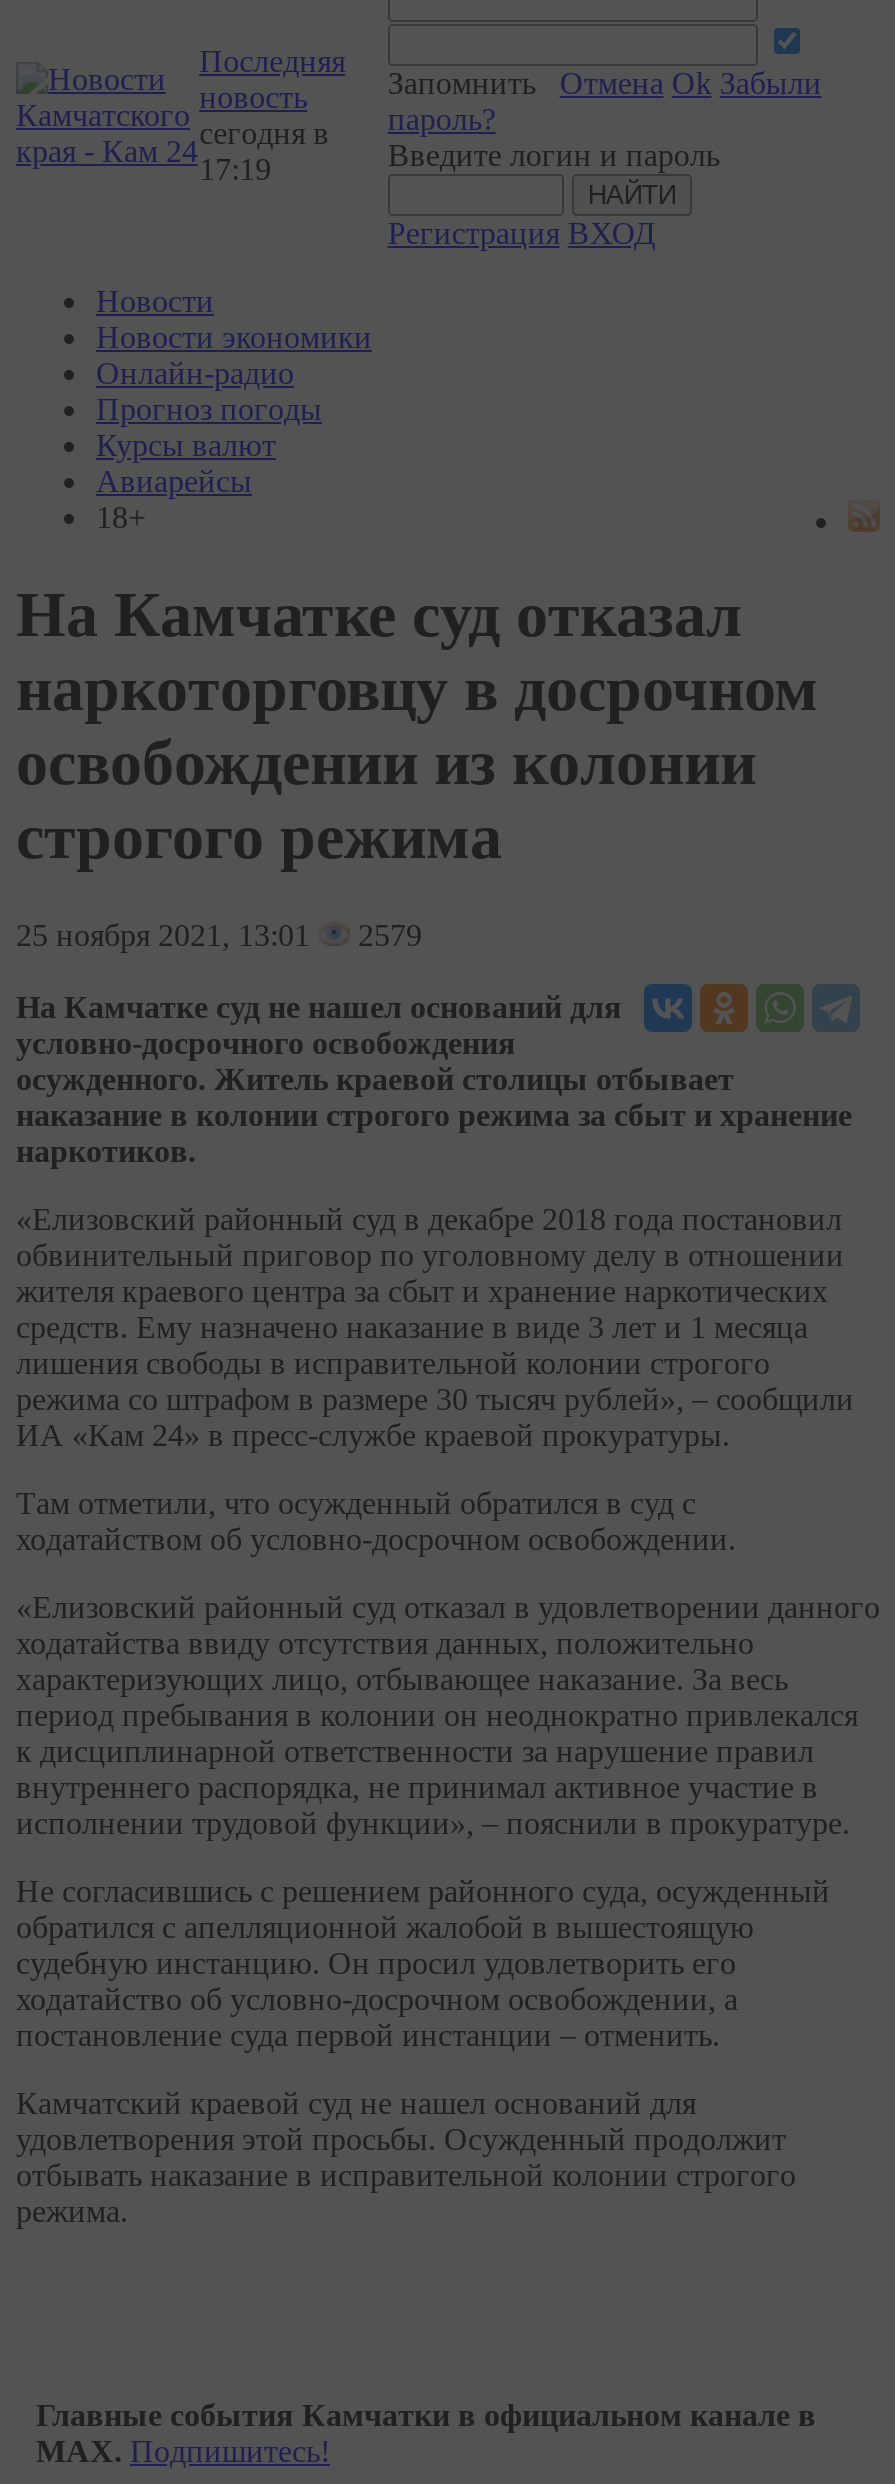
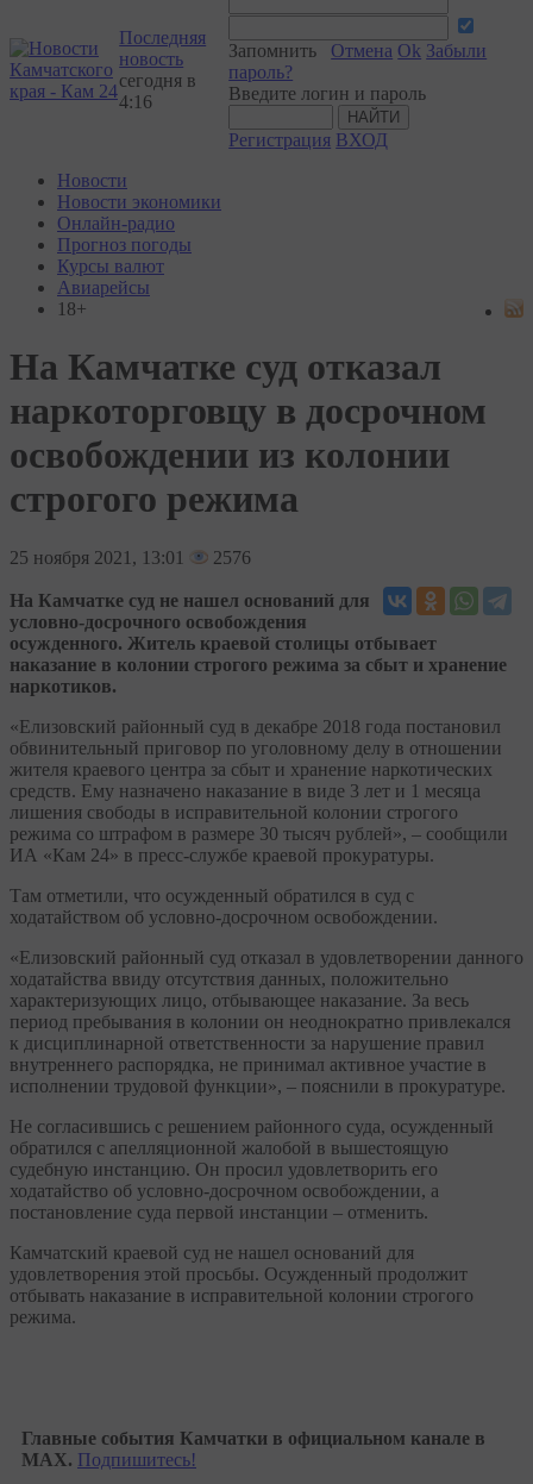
- 17:19
+ 4:16

- 25 ноября 2021, 13:01 2579
+ 25 ноября 2021, 13:01 2576
